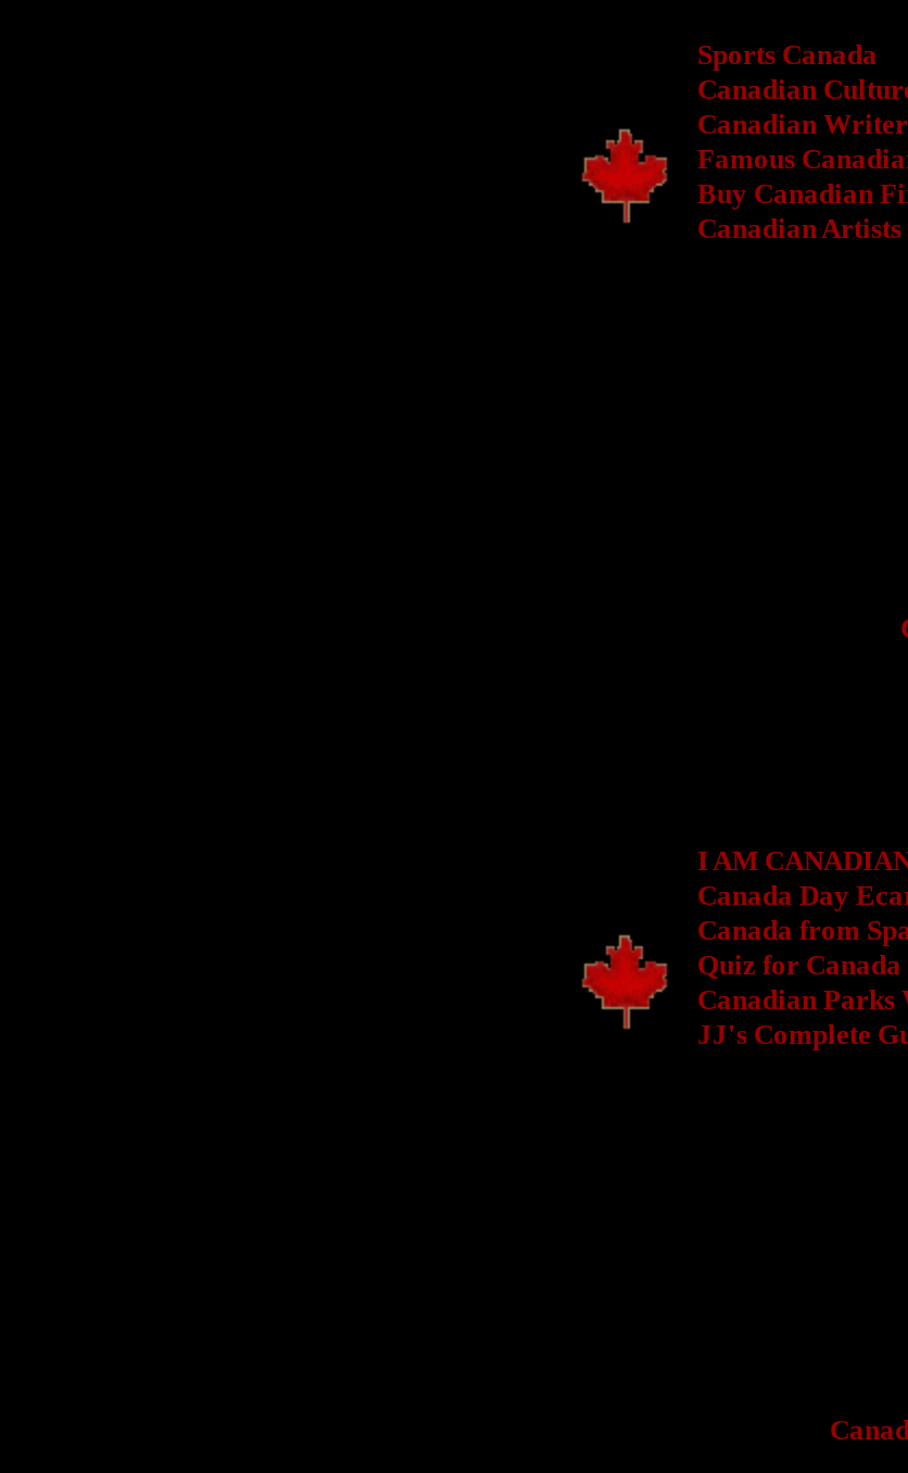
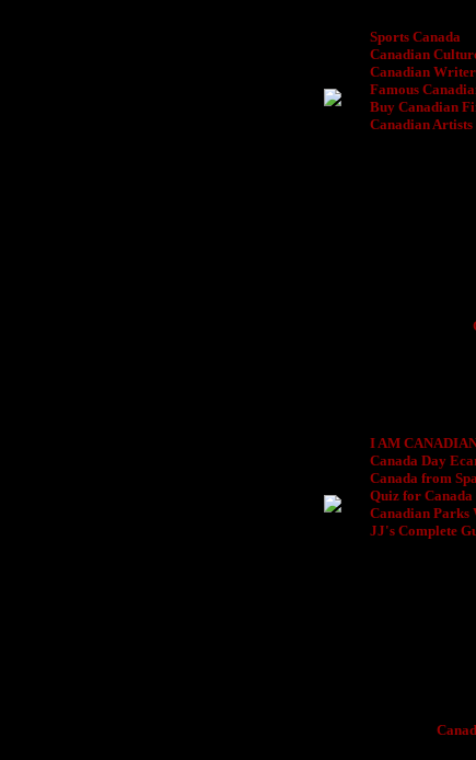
- [image]
+ [image]

- [image]
+ [image]
